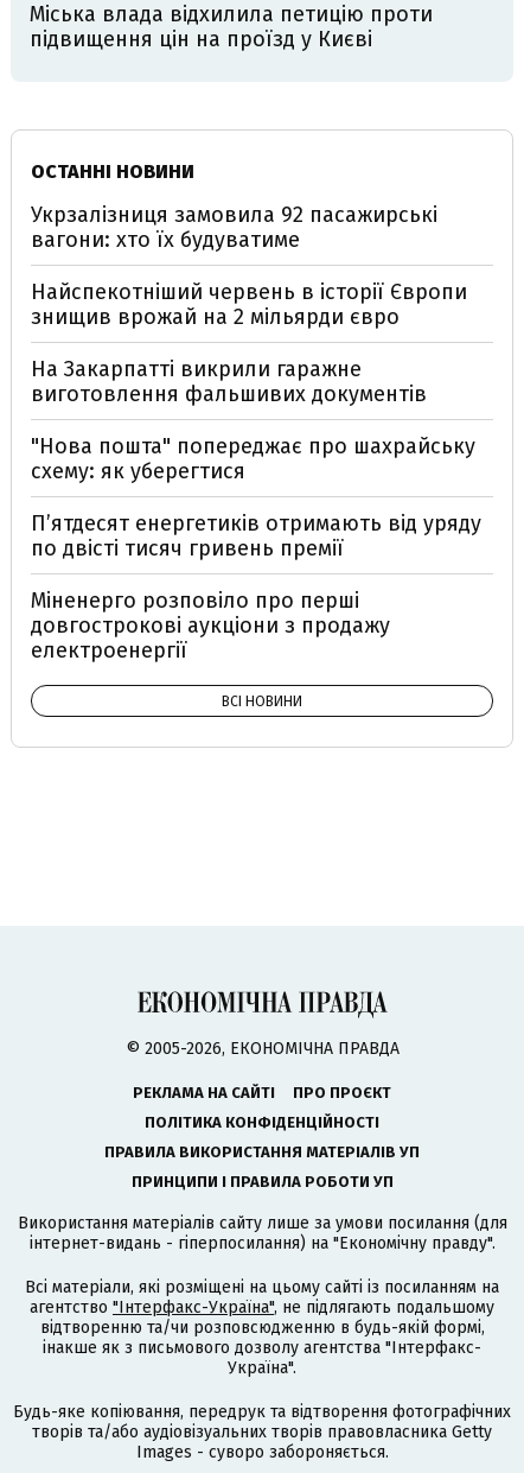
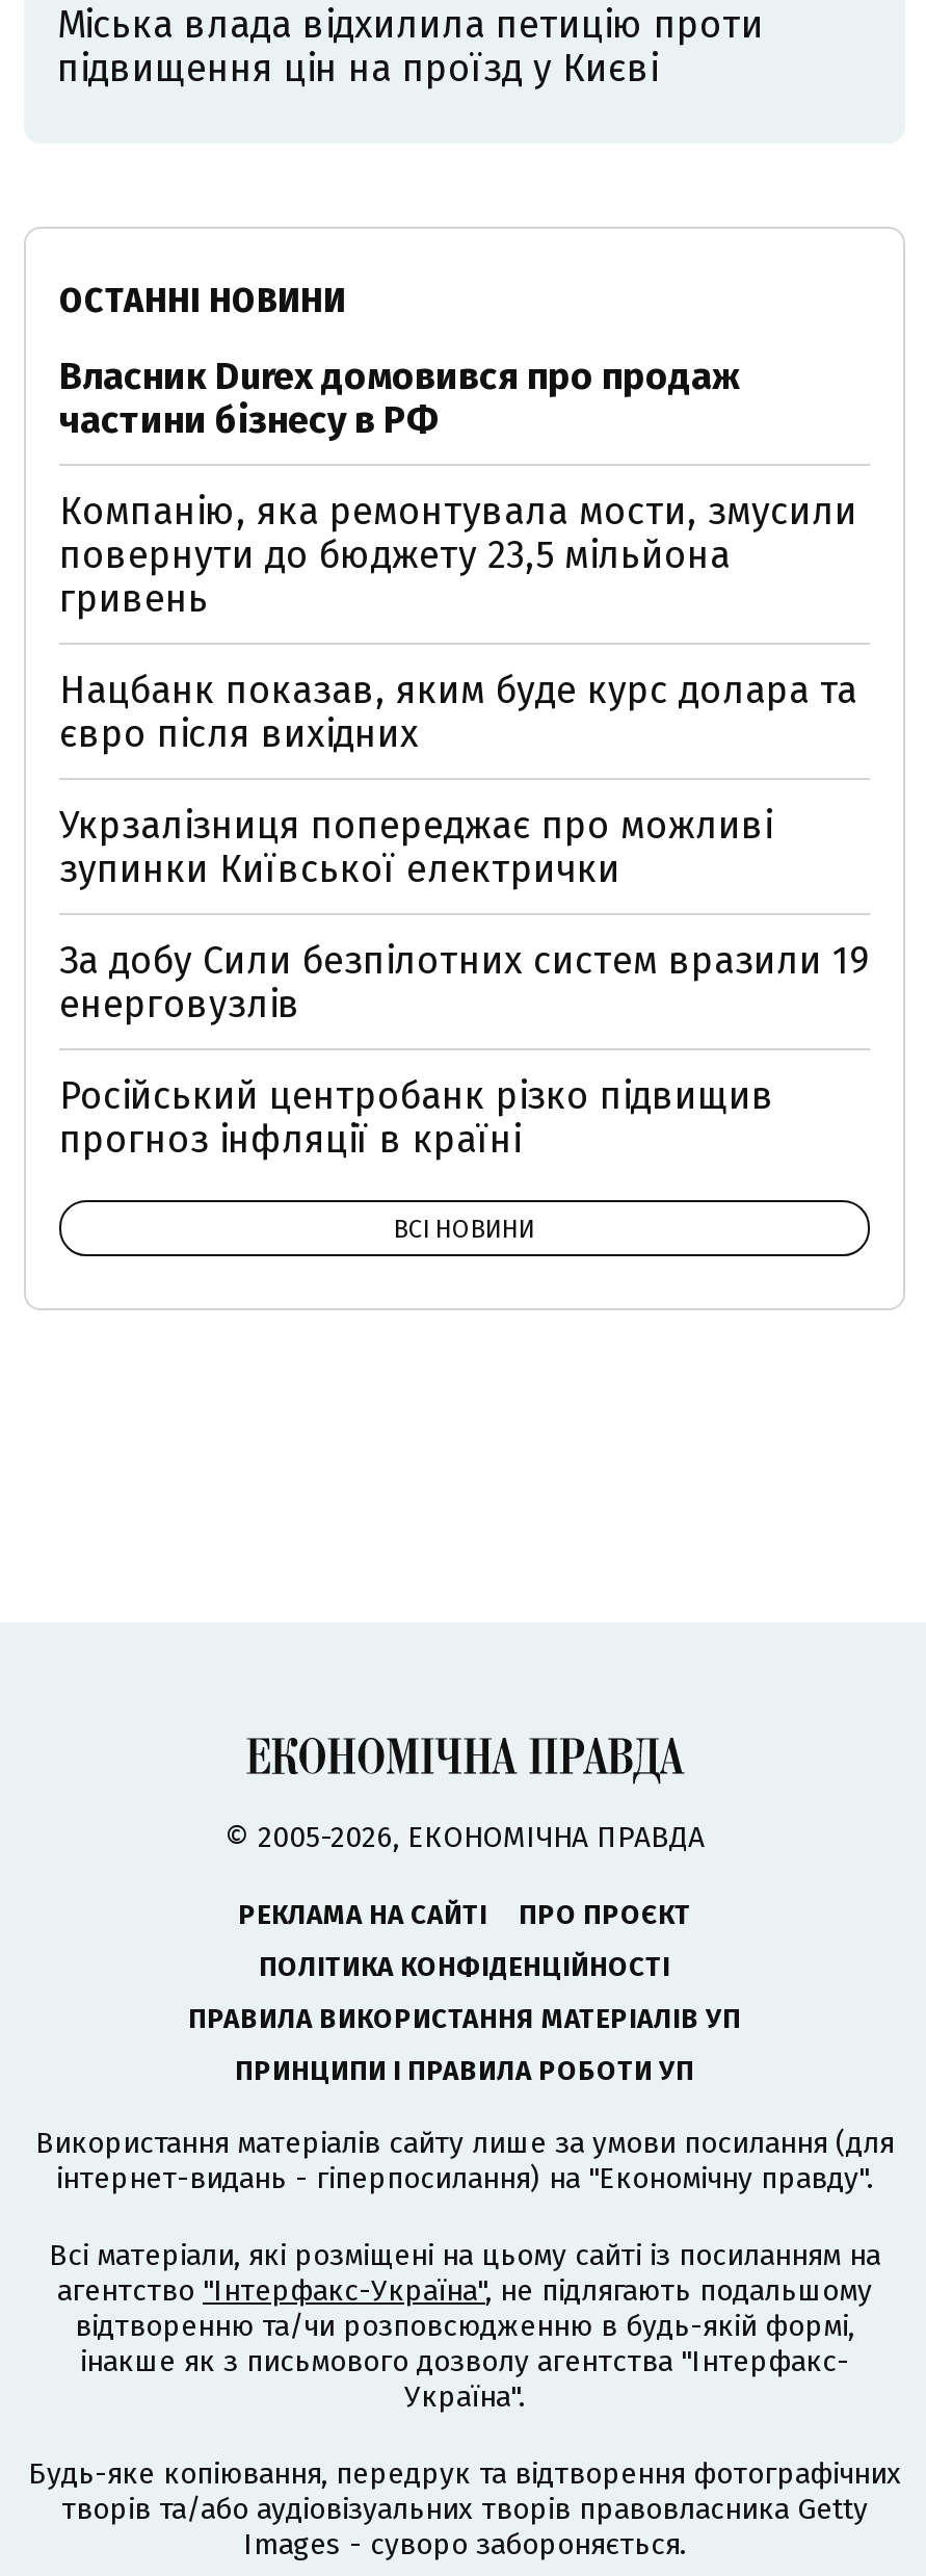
- Укрзалізниця замовила 92 пасажирські
- вагони: хто їх будуватиме
+ Власник Durex домовився про продаж
+ частини бізнесу в РФ

- Найспекотніший червень в історії Європи
- знищив врожай на 2 мільярди євро
+ Компанію, яка ремонтувала мости, змусили
+ повернути до бюджету 23,5 мільйона
+ гривень

- На Закарпатті викрили гаражне
- виготовлення фальшивих документів
+ Нацбанк показав, яким буде курс долара та
+ євро після вихідних

- "Нова пошта" попереджає про шахрайську
- схему: як уберегтися
+ Укрзалізниця попереджає про можливі
+ зупинки Київської електрички

- П’ятдесят енергетиків отримають від уряду
- по двісті тисяч гривень премії
+ За добу Сили безпілотних систем вразили 19
+ енерговузлів

- Міненерго розповіло про перші
- довгострокові аукціони з продажу
- електроенергії
+ Російський центробанк різко підвищив
+ прогноз інфляції в країні
